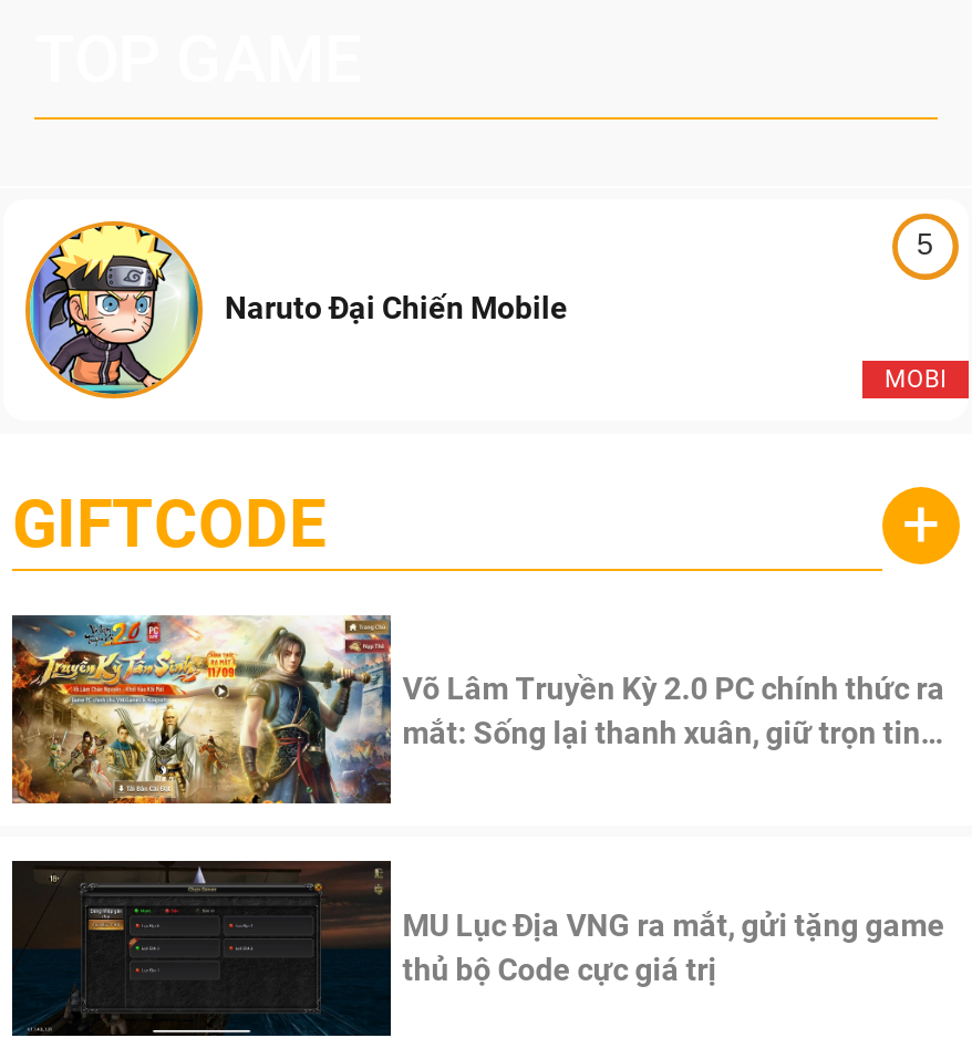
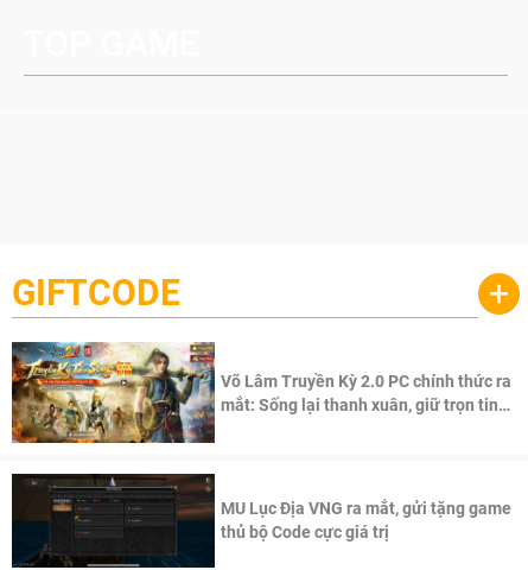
- [image]
- Naruto Đại Chiến Mobile

- 5

- MOBI
